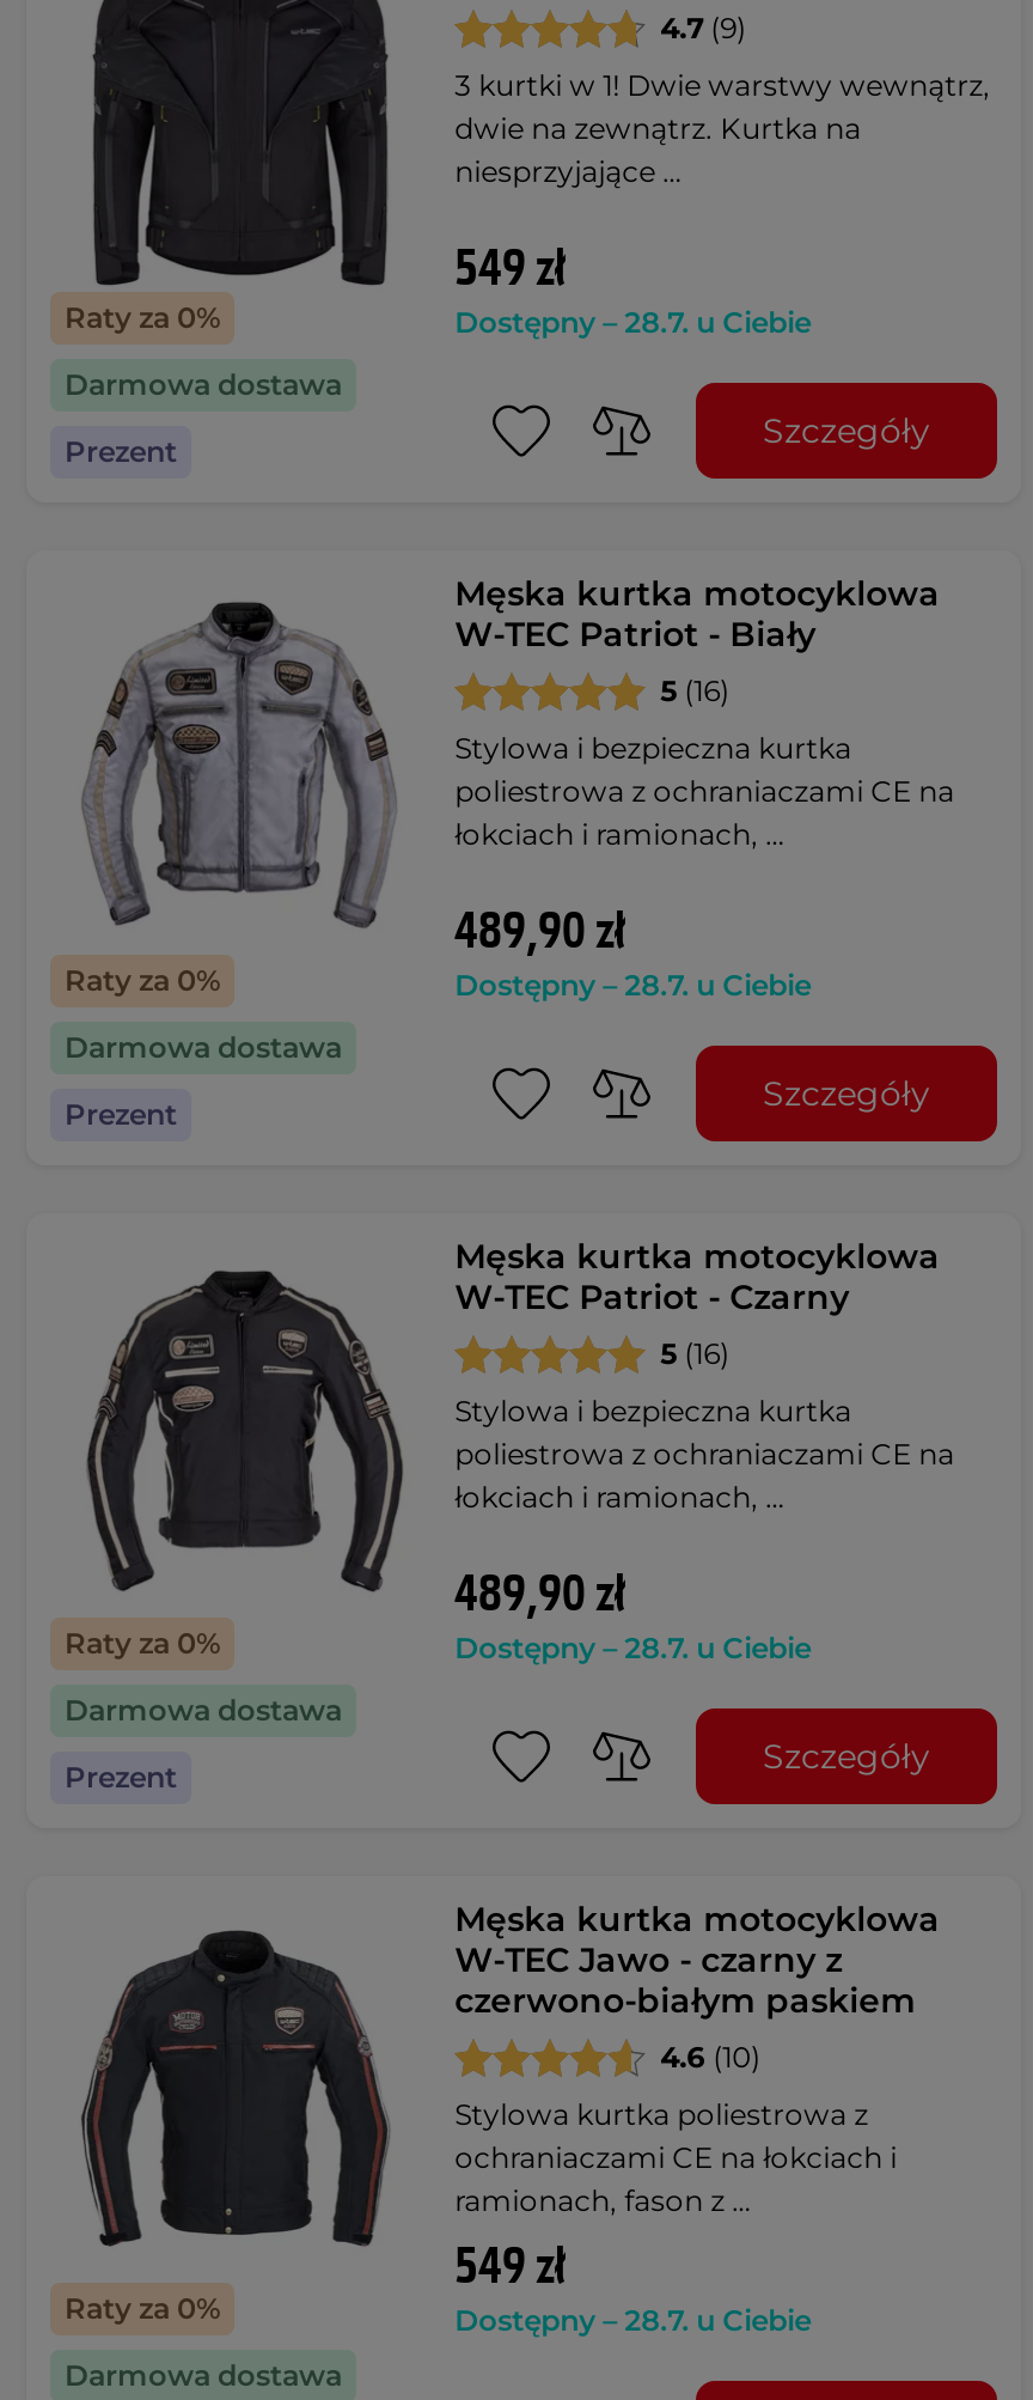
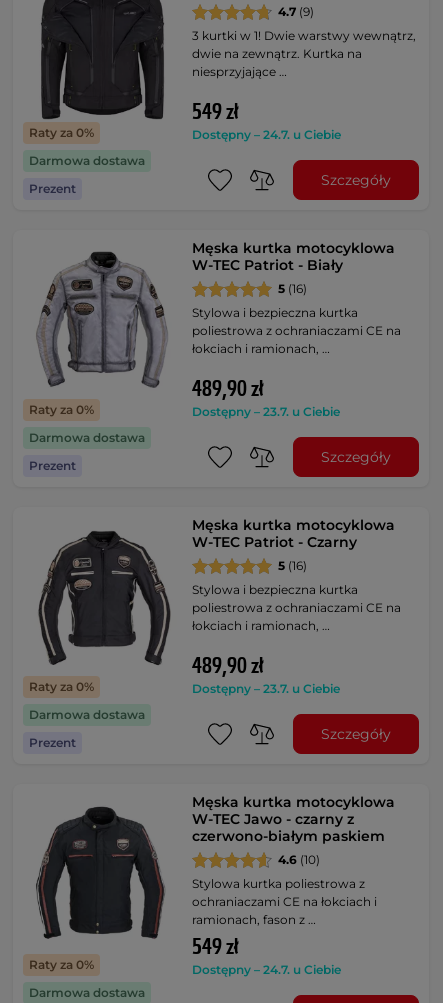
- Dostępny – 28.7. u Ciebie
+ Dostępny – 24.7. u Ciebie

- Dostępny – 28.7. u Ciebie
+ Dostępny – 23.7. u Ciebie

- Dostępny – 28.7. u Ciebie
+ Dostępny – 23.7. u Ciebie

- Dostępny – 28.7. u Ciebie
+ Dostępny – 24.7. u Ciebie
